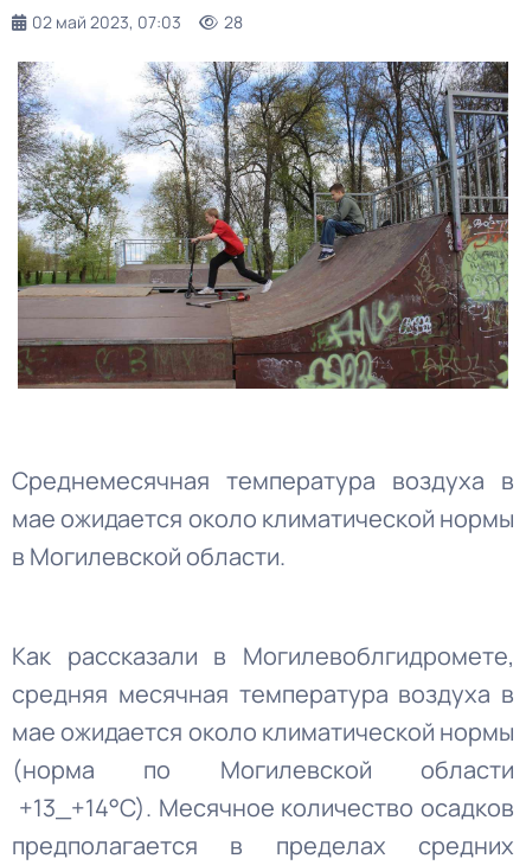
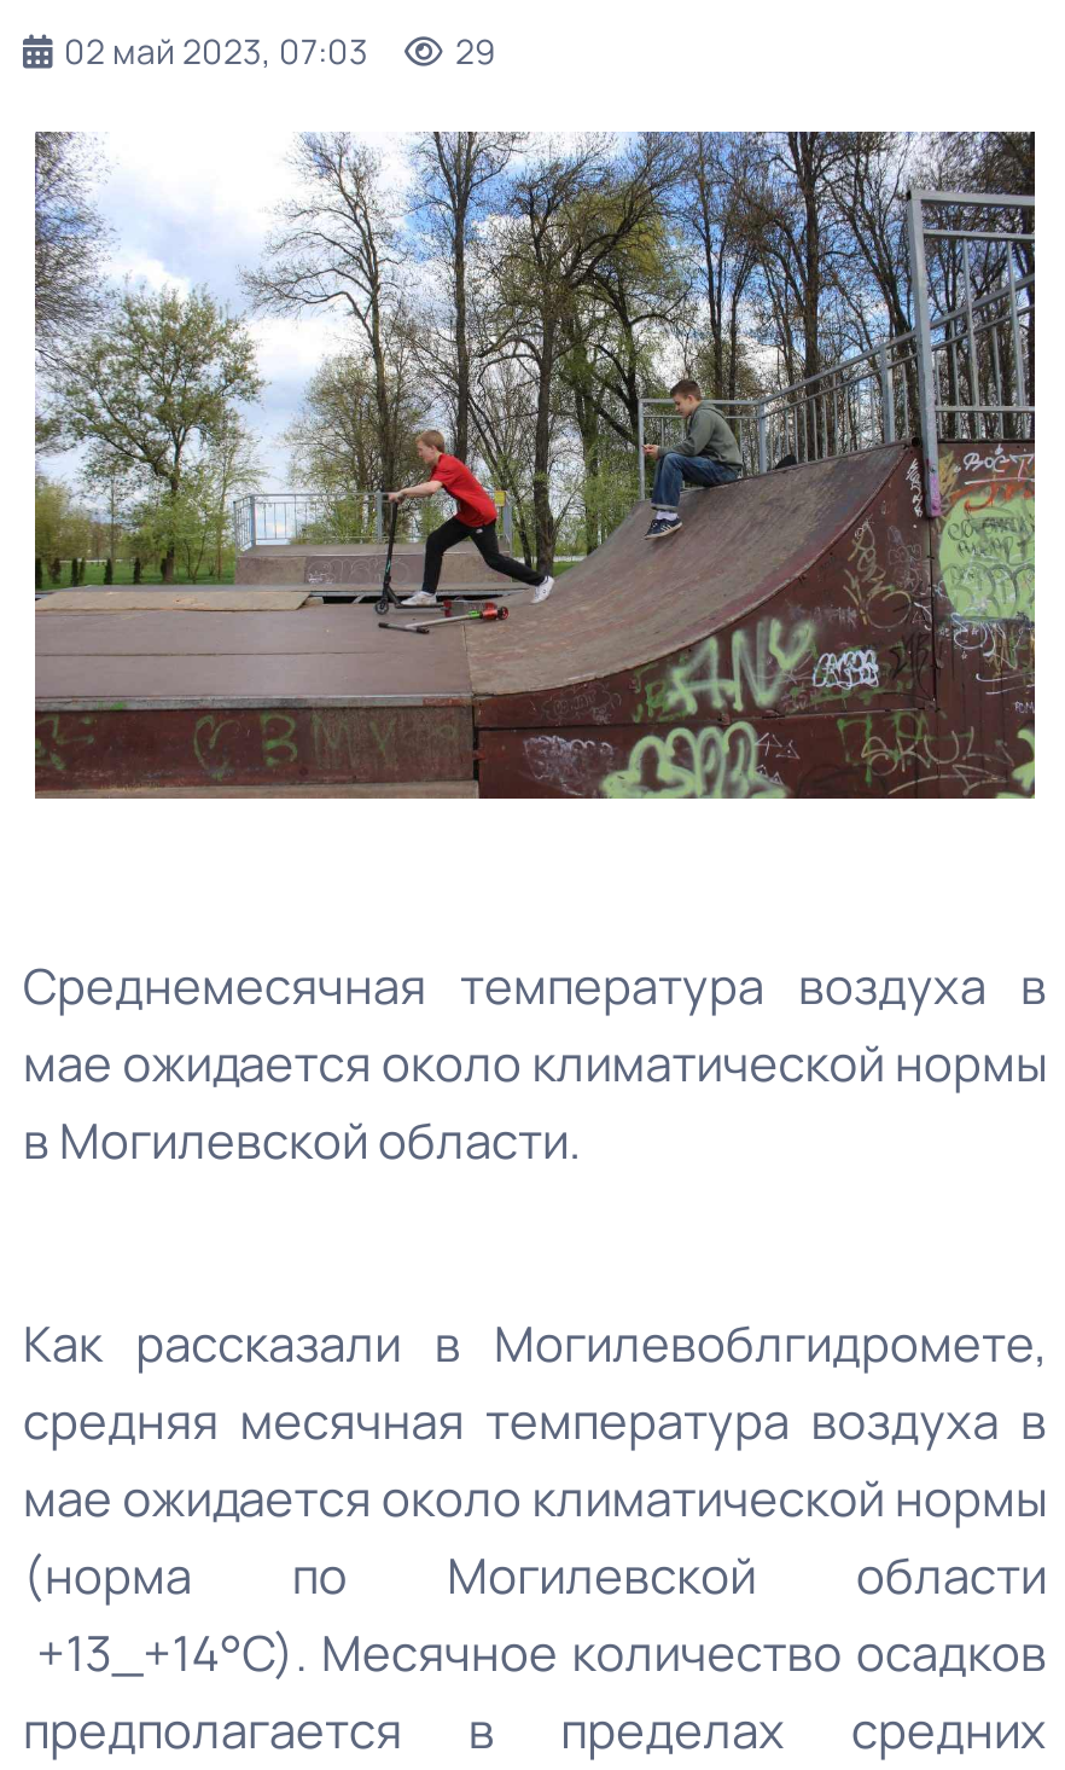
- 02 май 2023, 07:03 28
+ 02 май 2023, 07:03 29
